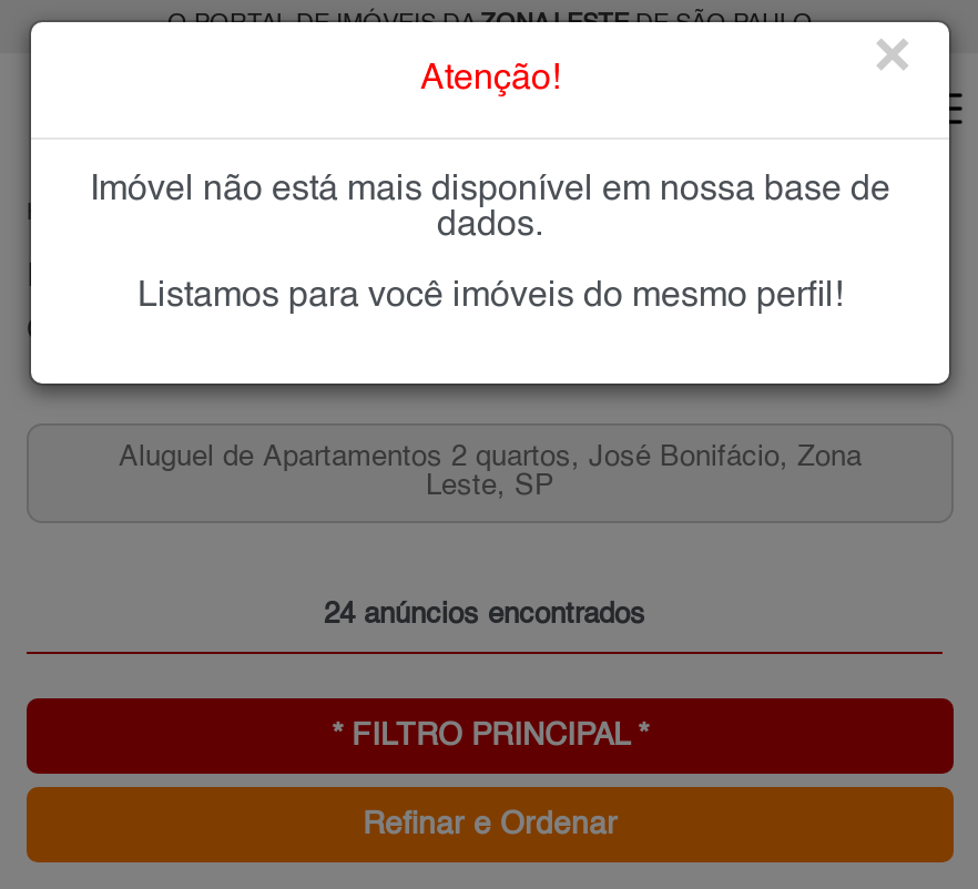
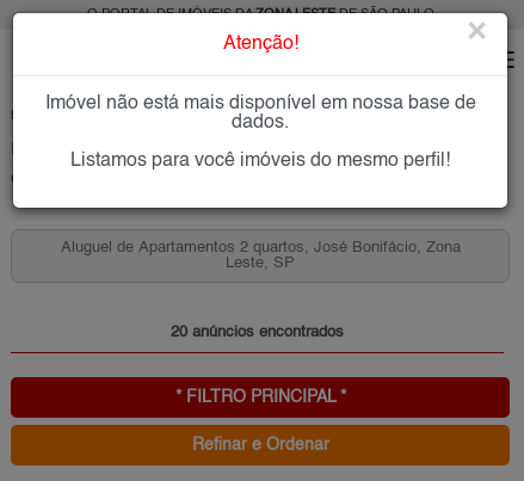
- 24 anúncios encontrados
+ 20 anúncios encontrados
